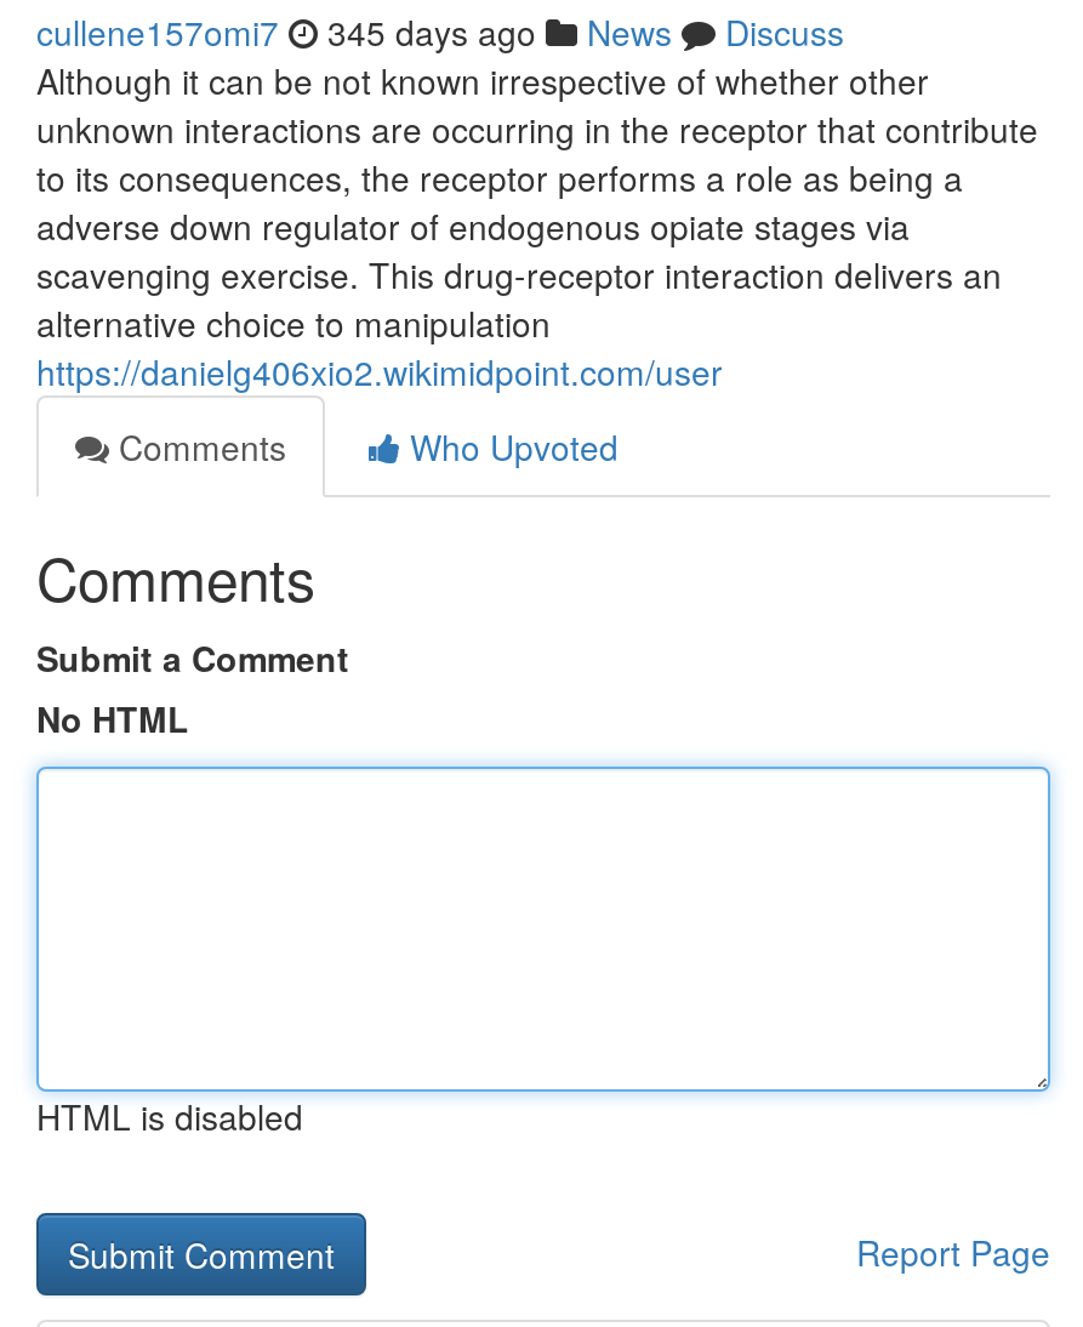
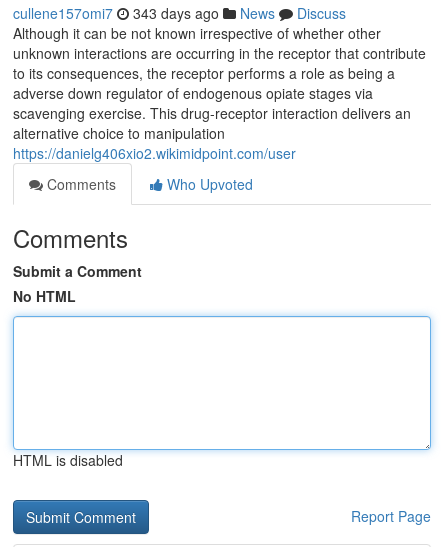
- cullene157omi7 345 days ago News Discuss
+ cullene157omi7 343 days ago News Discuss
